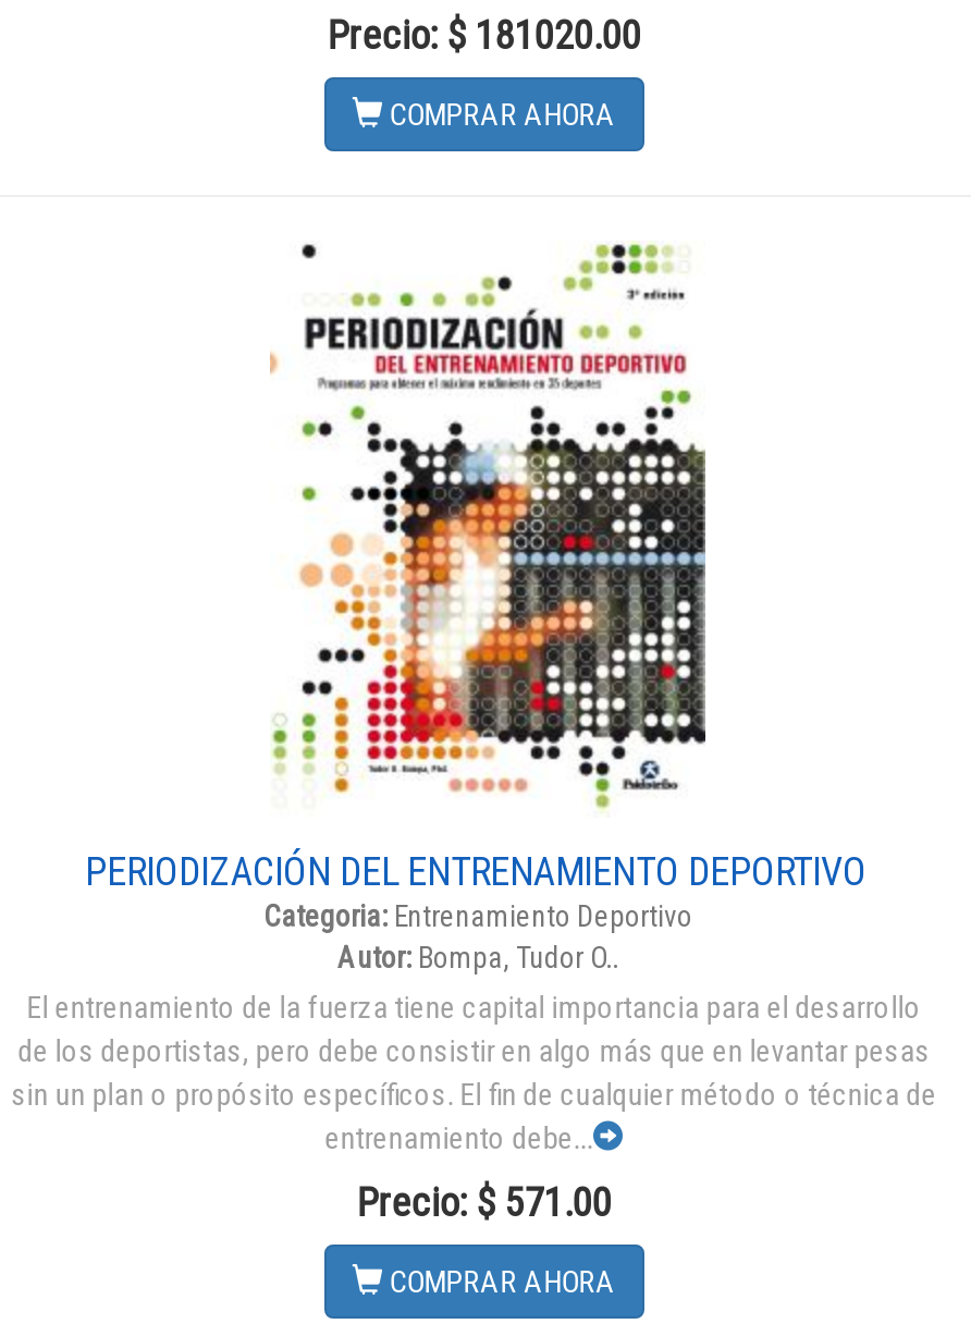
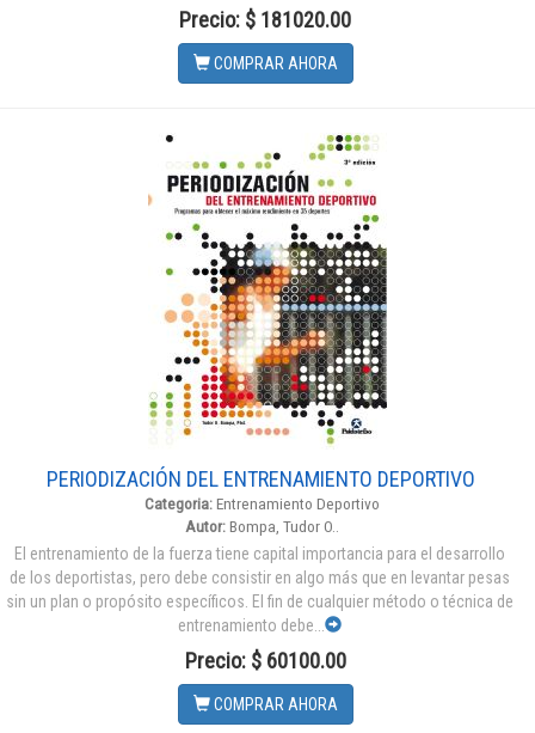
- Precio: $ 571.00
+ Precio: $ 60100.00
